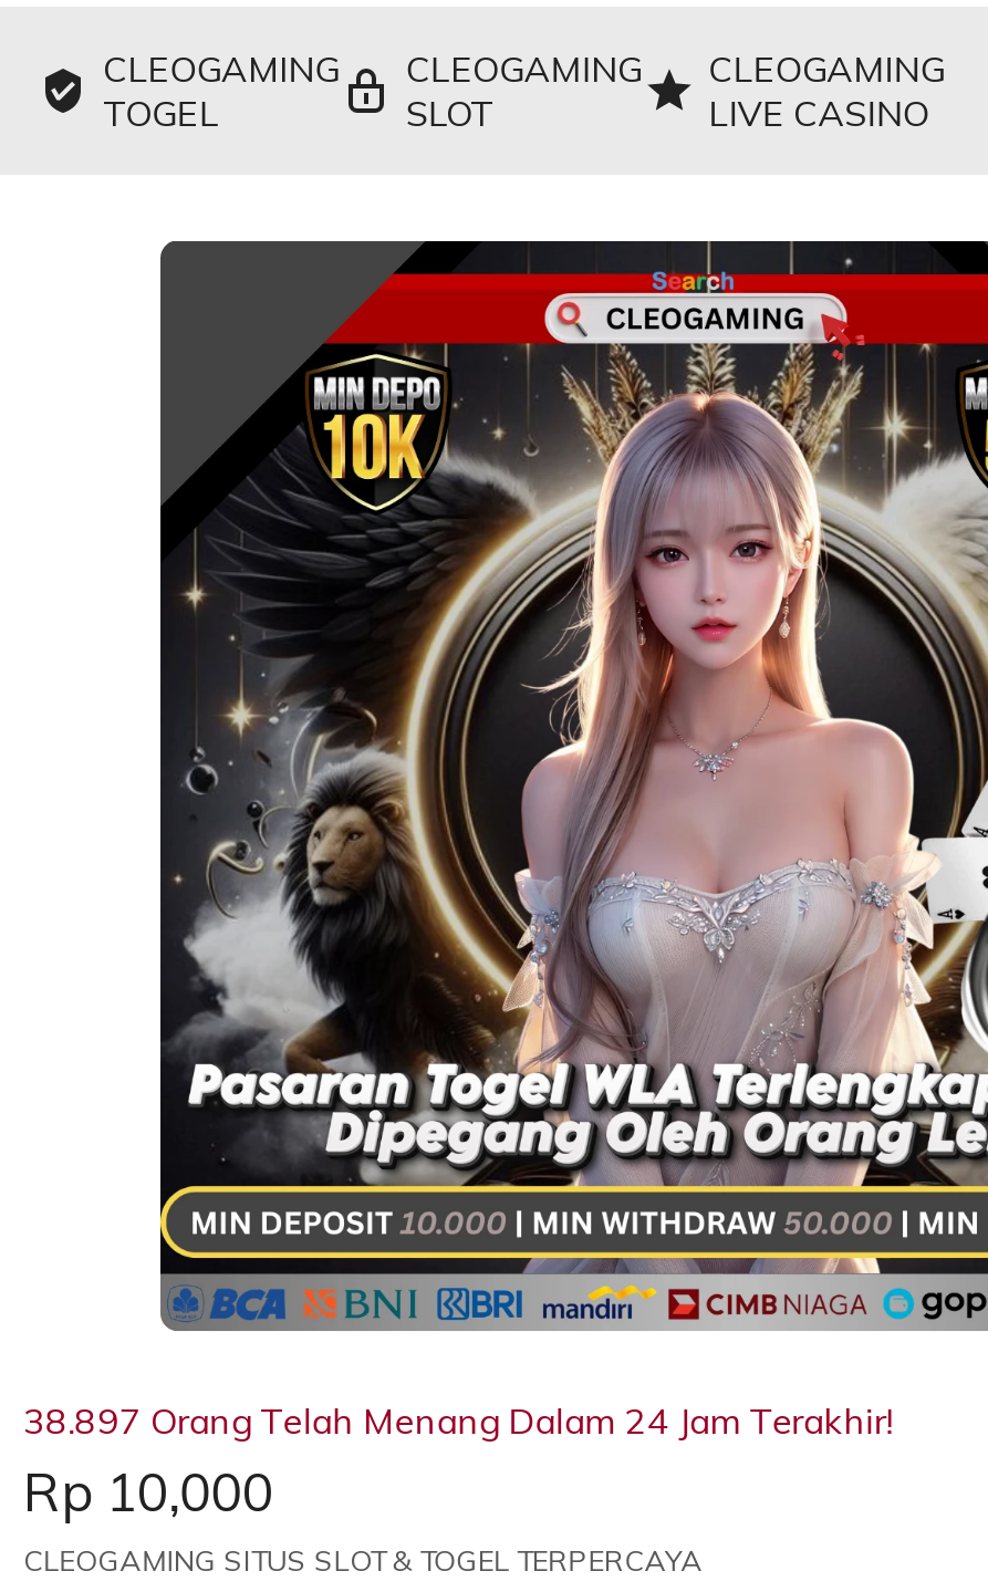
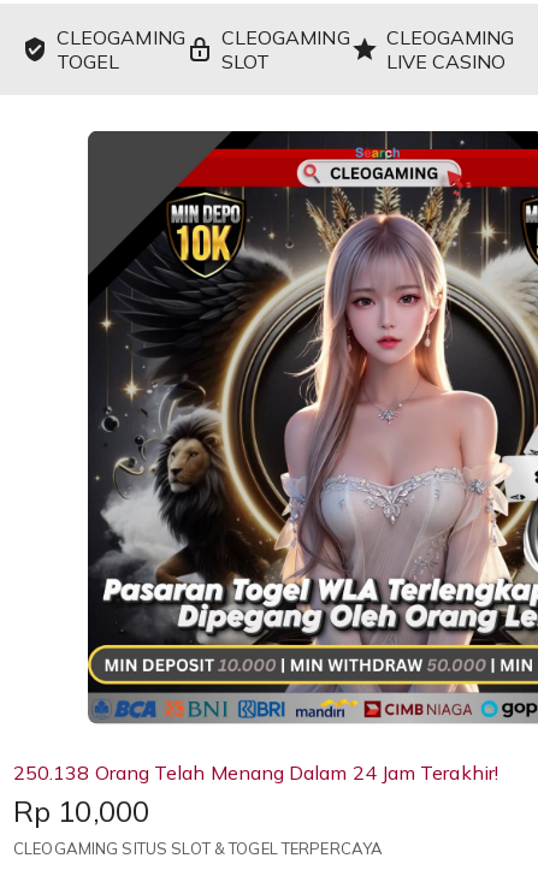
- 38.897 Orang Telah Menang Dalam 24 Jam Terakhir!
+ 250.138 Orang Telah Menang Dalam 24 Jam Terakhir!
